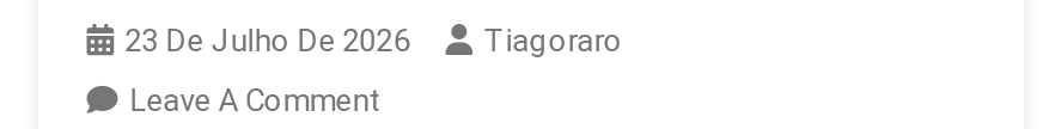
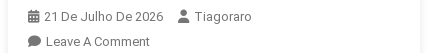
- 23 De Julho De 2026
+ 21 De Julho De 2026
